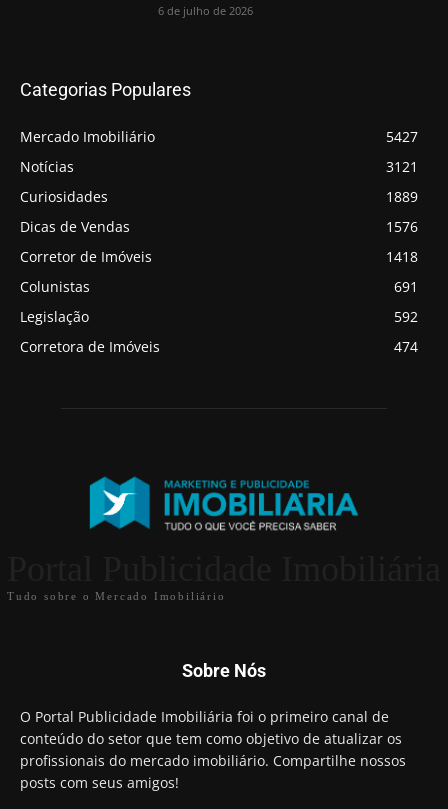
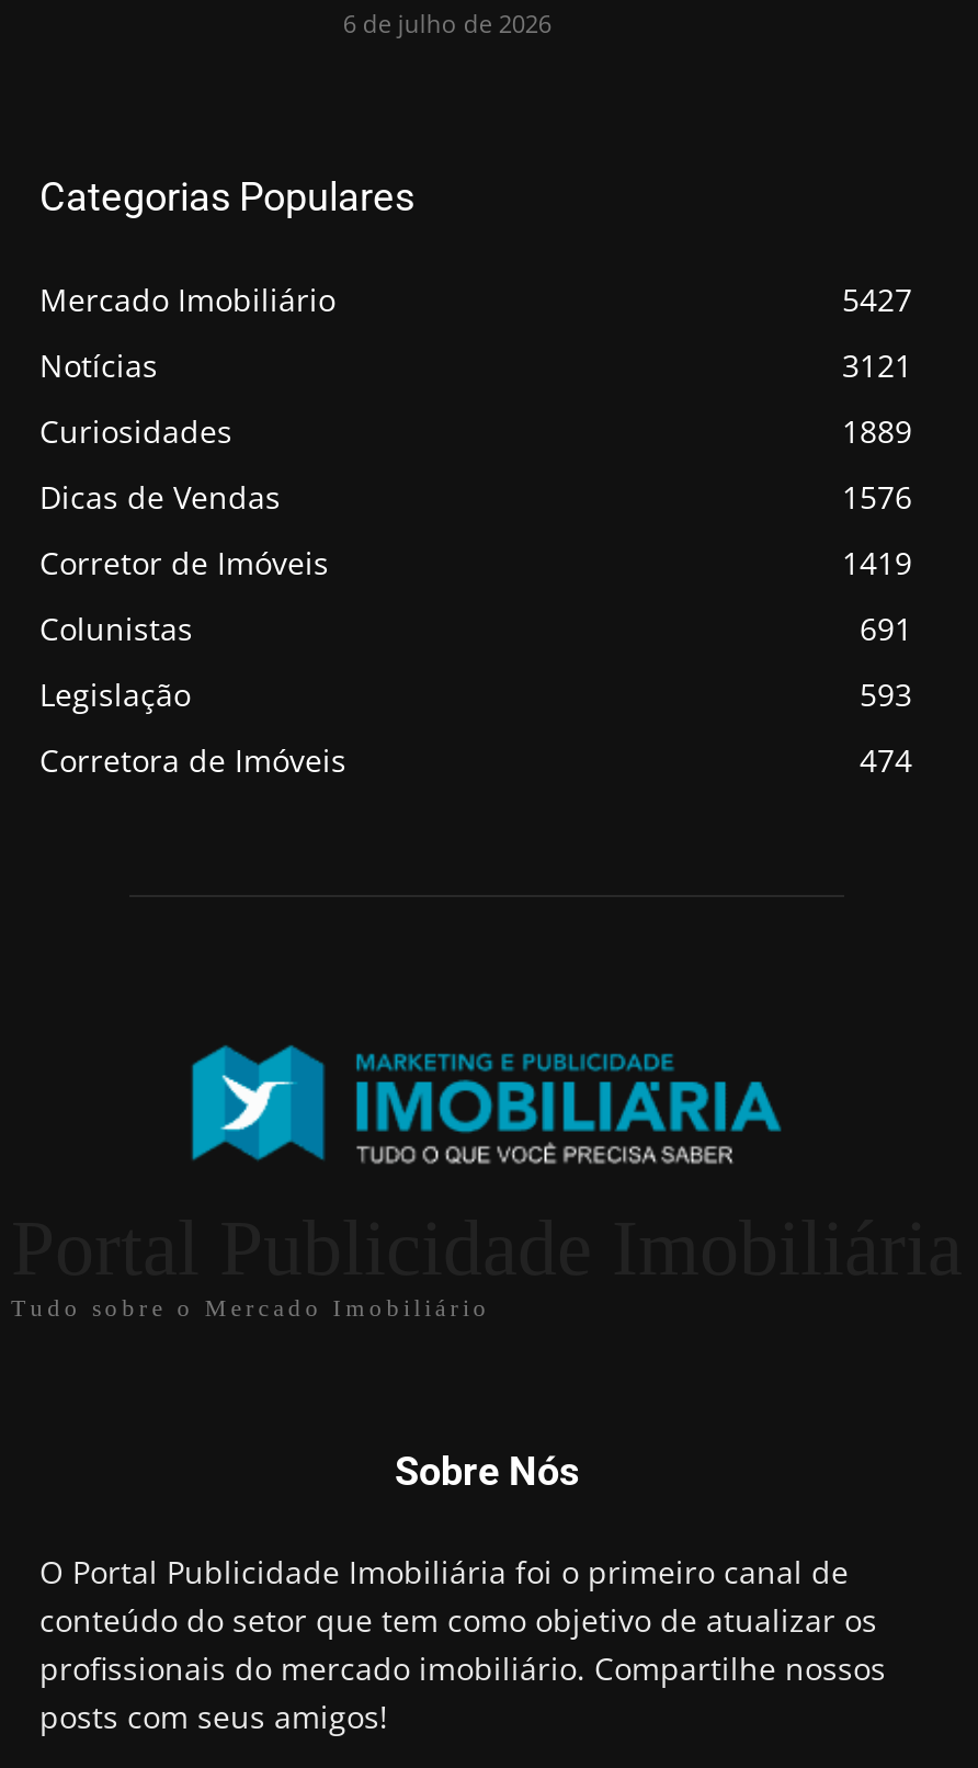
- 1418
+ 1419

- 592
+ 593
